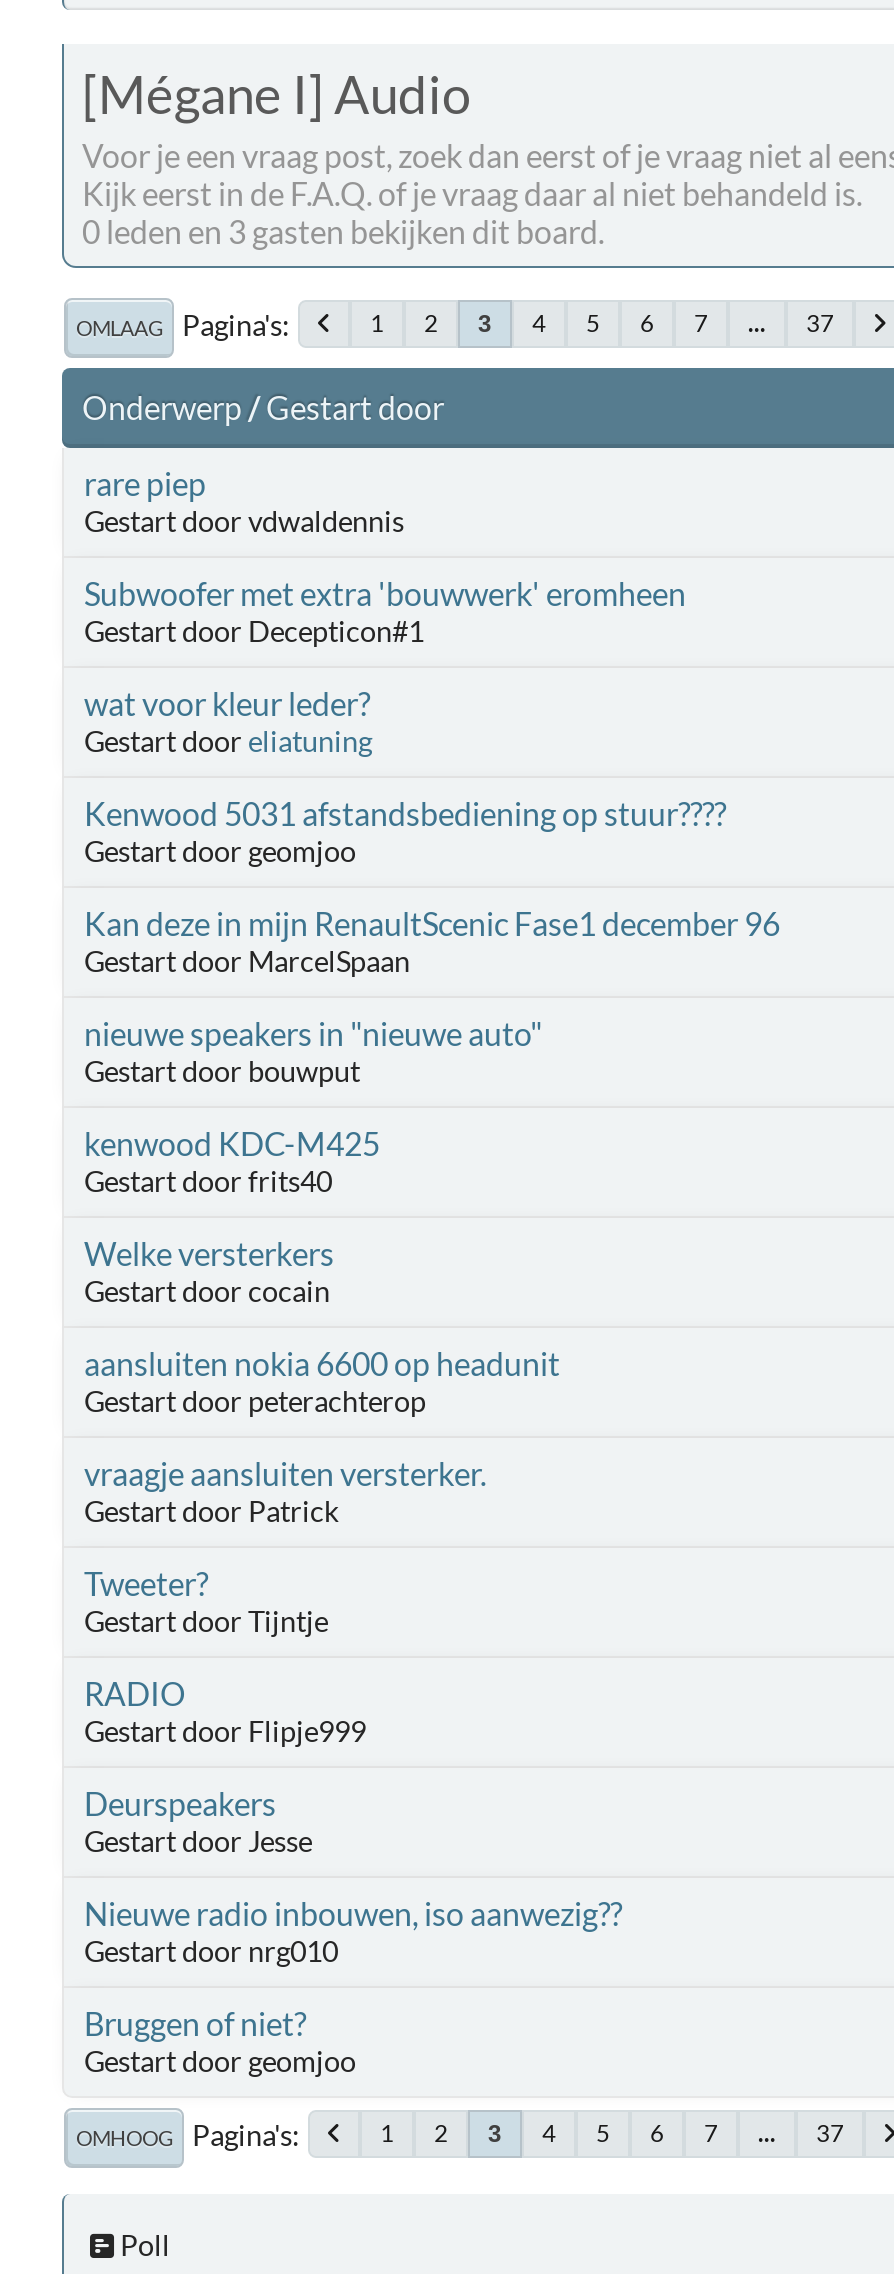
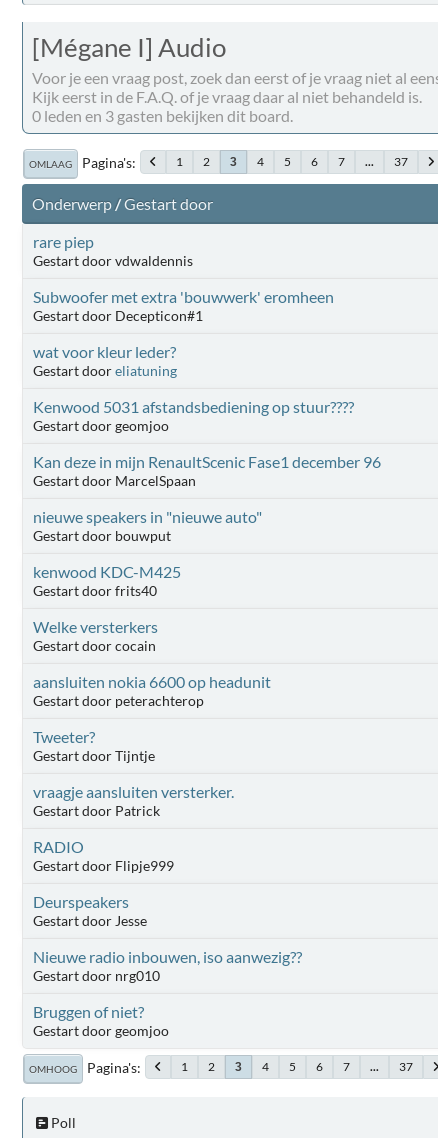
moved down: vraagje aansluiten versterker. | Gestart door Patrick

moved up: Tweeter? | Gestart door Tijntje
